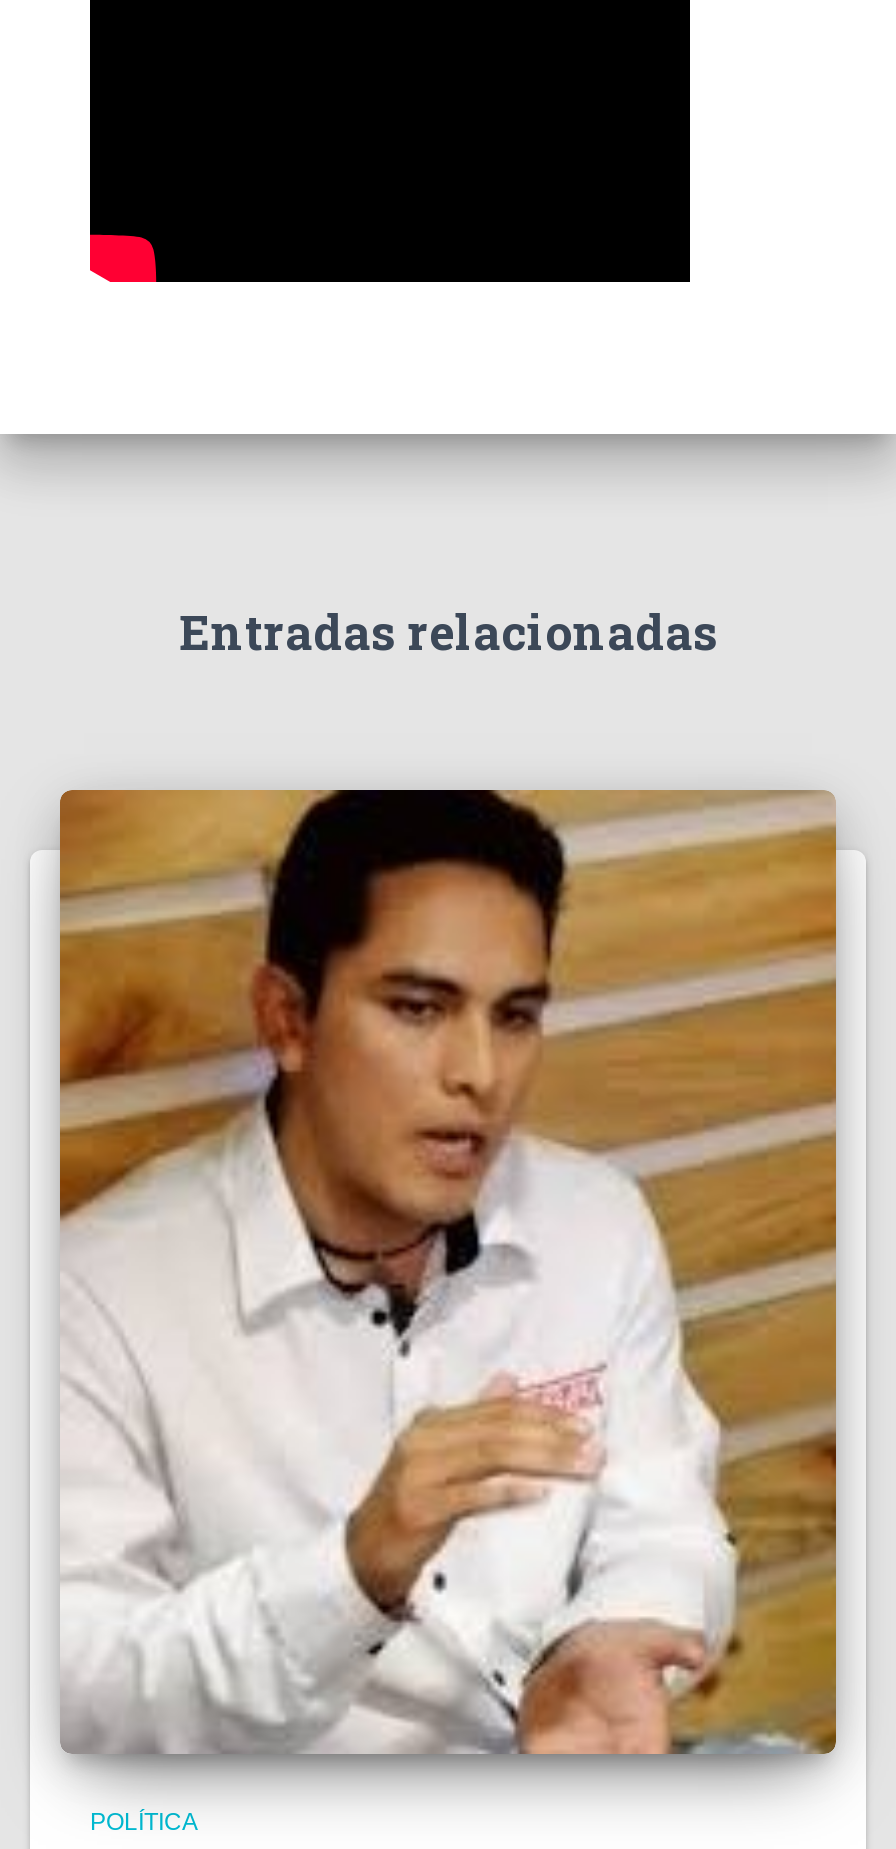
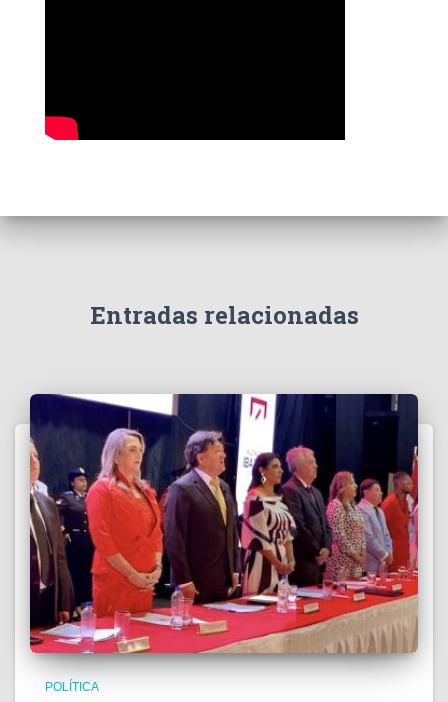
- [image]
+ [image]
